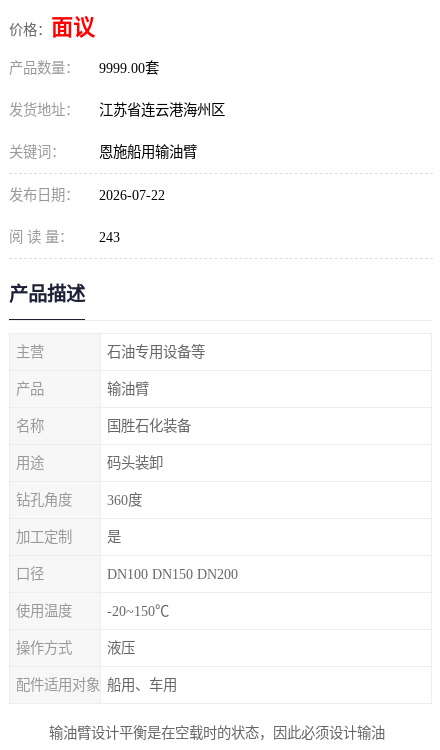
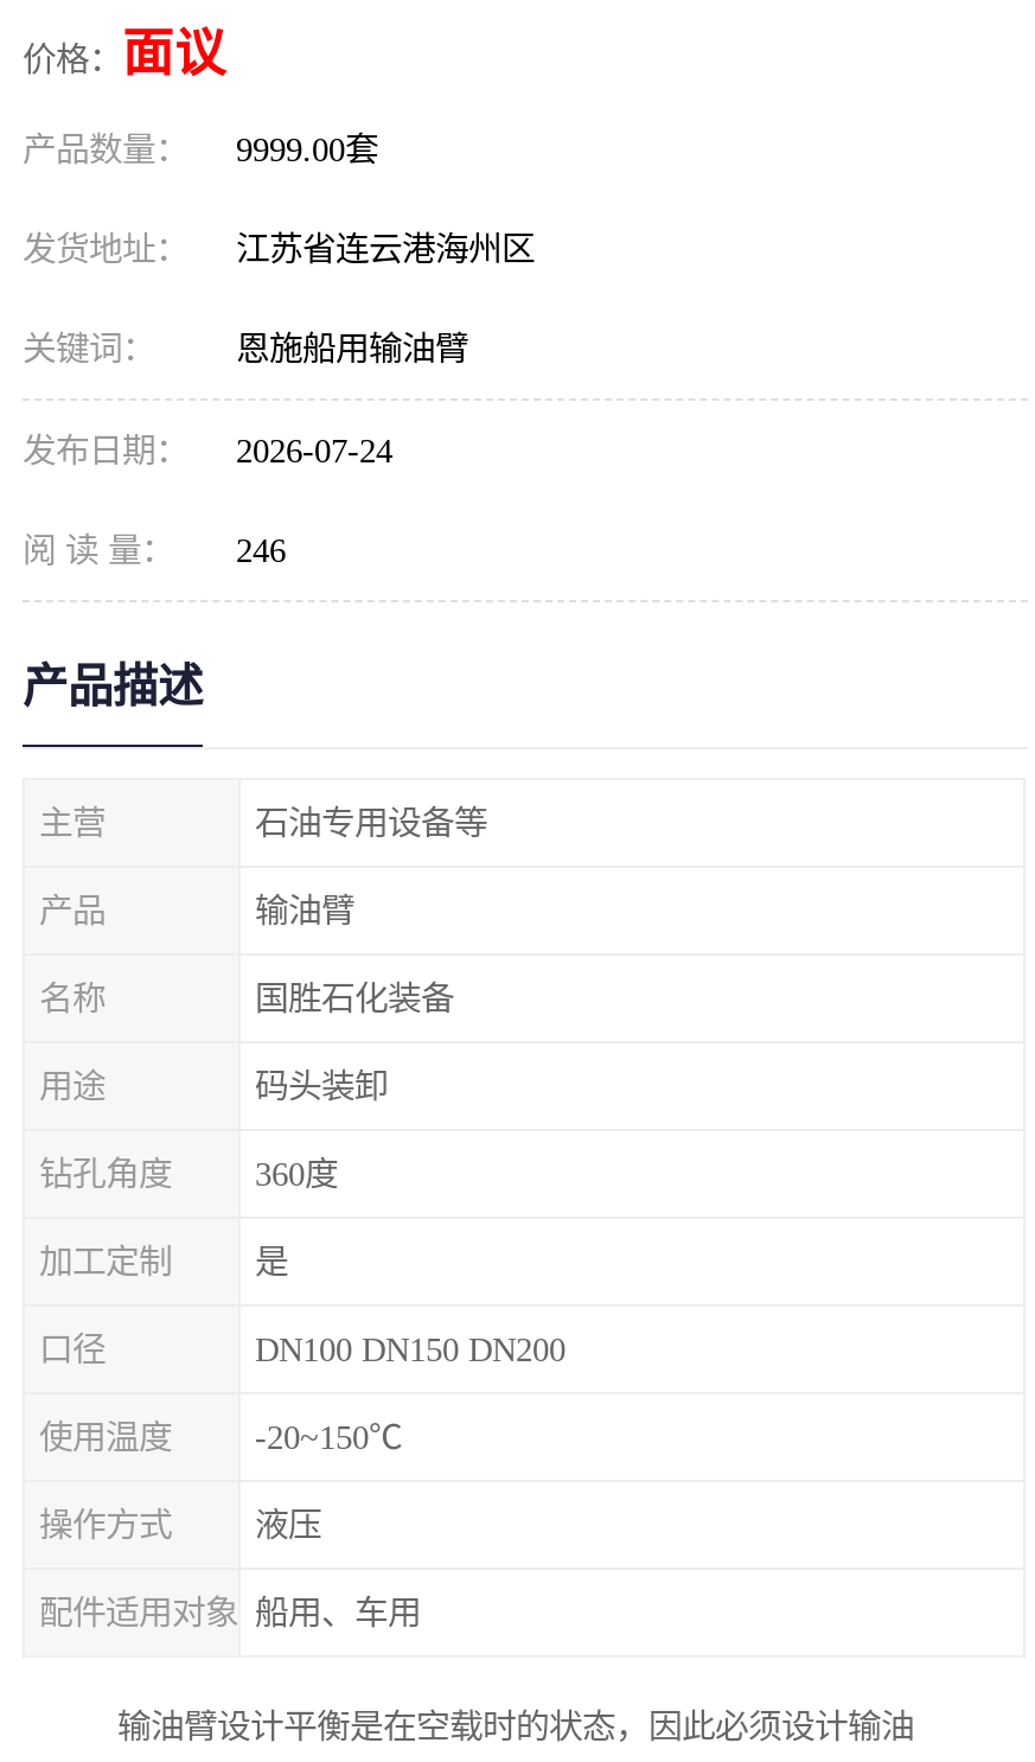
- 发布日期： 2026-07-22
+ 发布日期： 2026-07-24

- 阅 读 量： 243
+ 阅 读 量： 246
